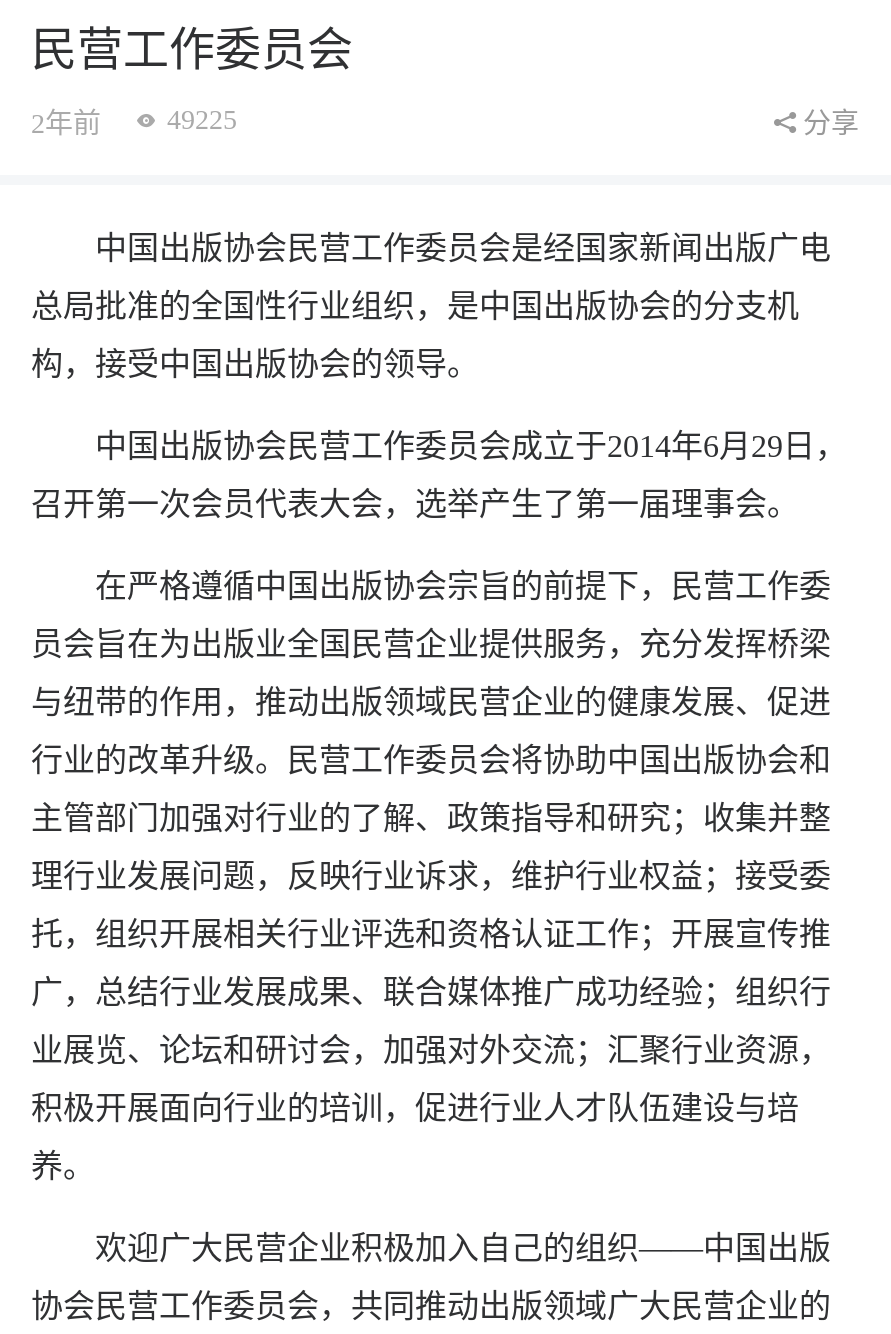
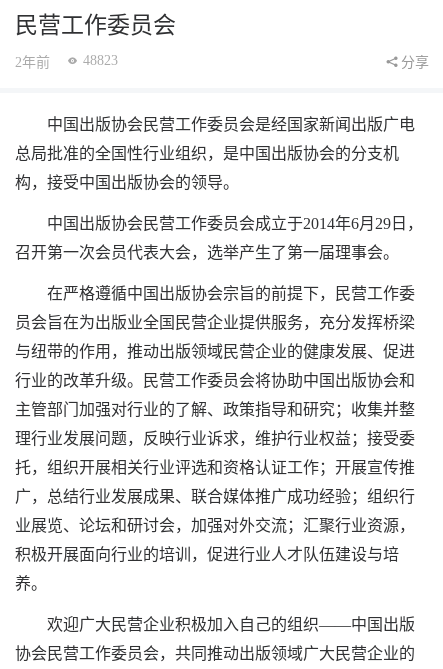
- 49225
+ 48823
